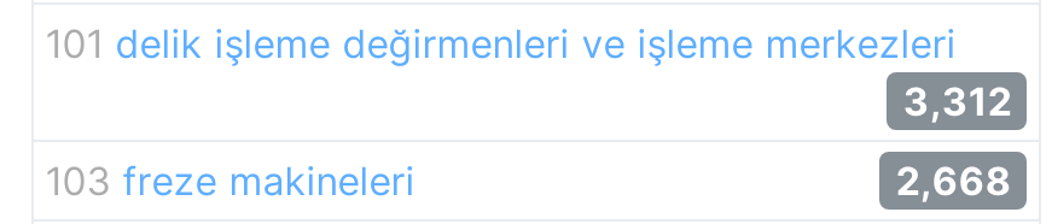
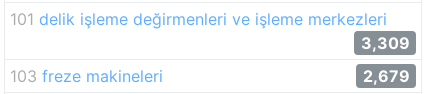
- 3,312
+ 3,309

- 2,668
+ 2,679
